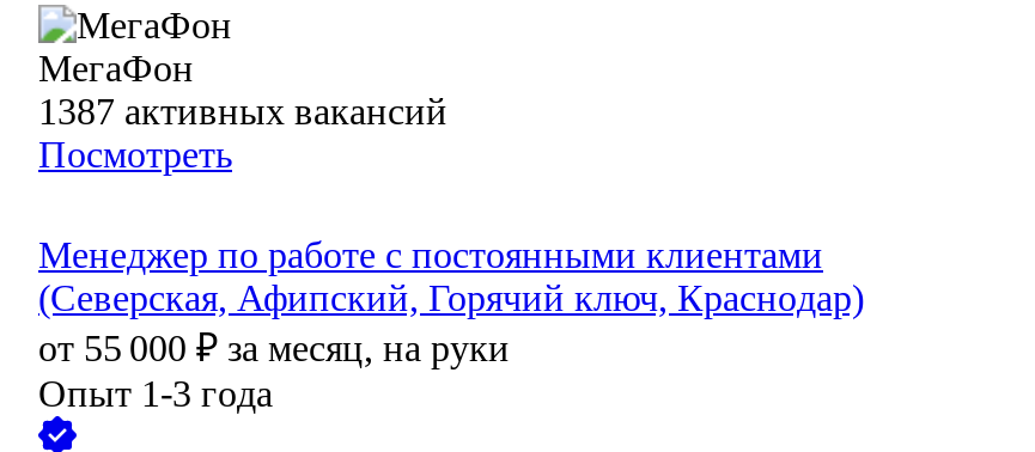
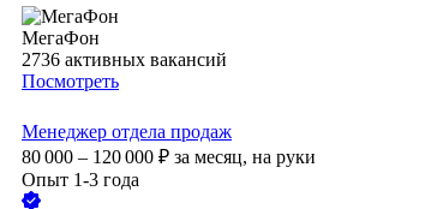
- 1387 активных вакансий
+ 2736 активных вакансий

- Менеджер по работе с постоянными клиентами
- (Северская, Афипский, Горячий ключ, Краснодар)
- от 55 000 ₽ за месяц, на руки
+ Менеджер отдела продаж
+ 80 000 – 120 000 ₽ за месяц, на руки
